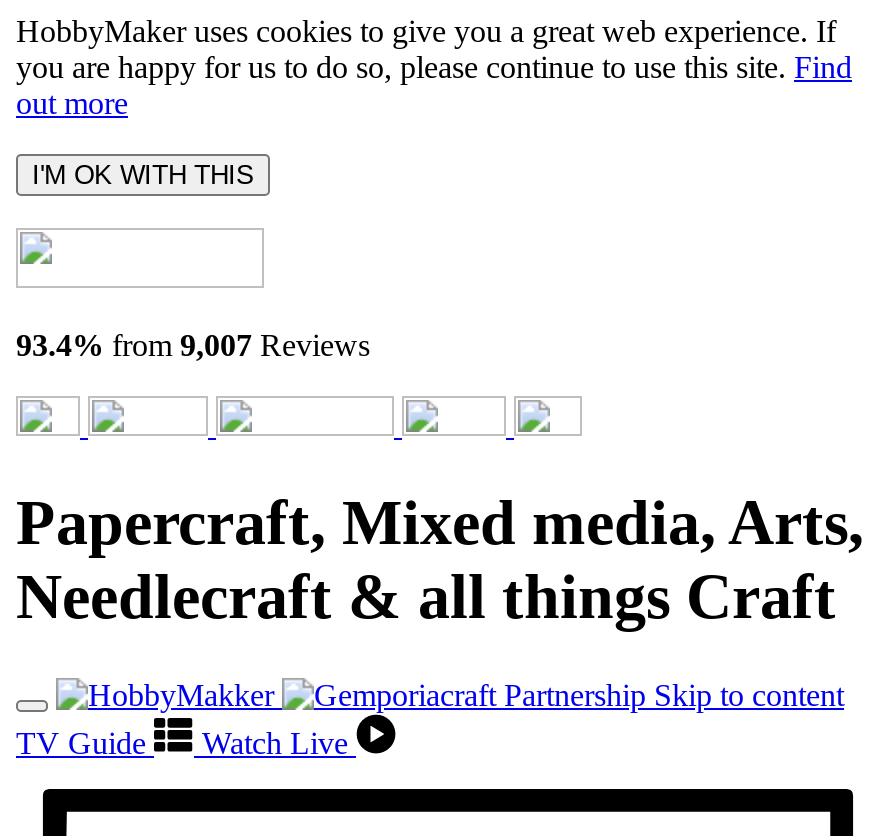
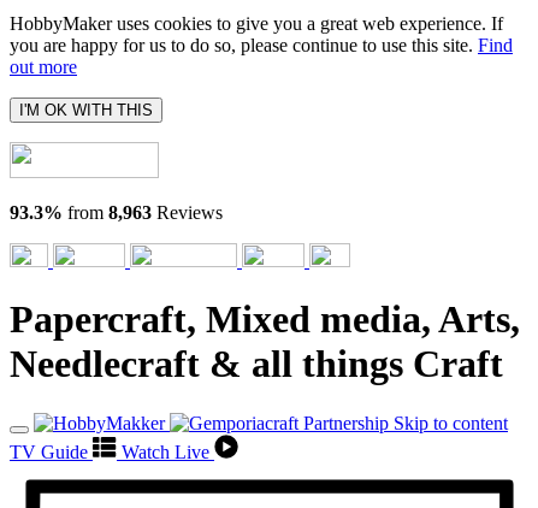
- 93.4% from 9,007 Reviews
+ 93.3% from 8,963 Reviews
